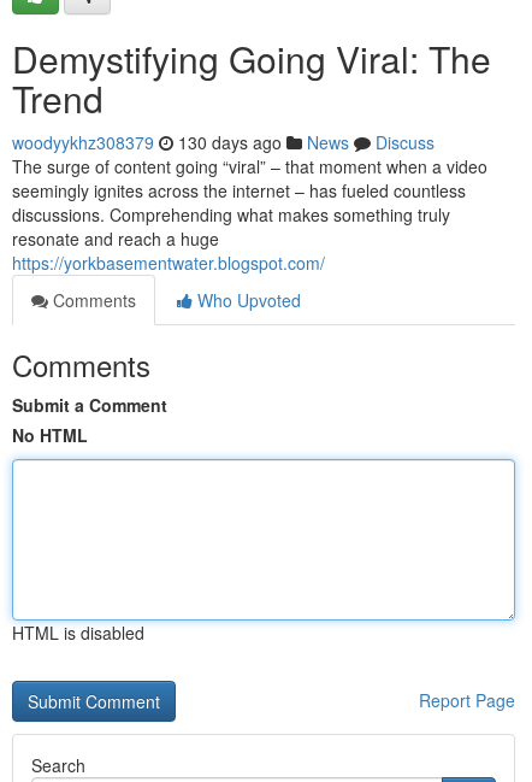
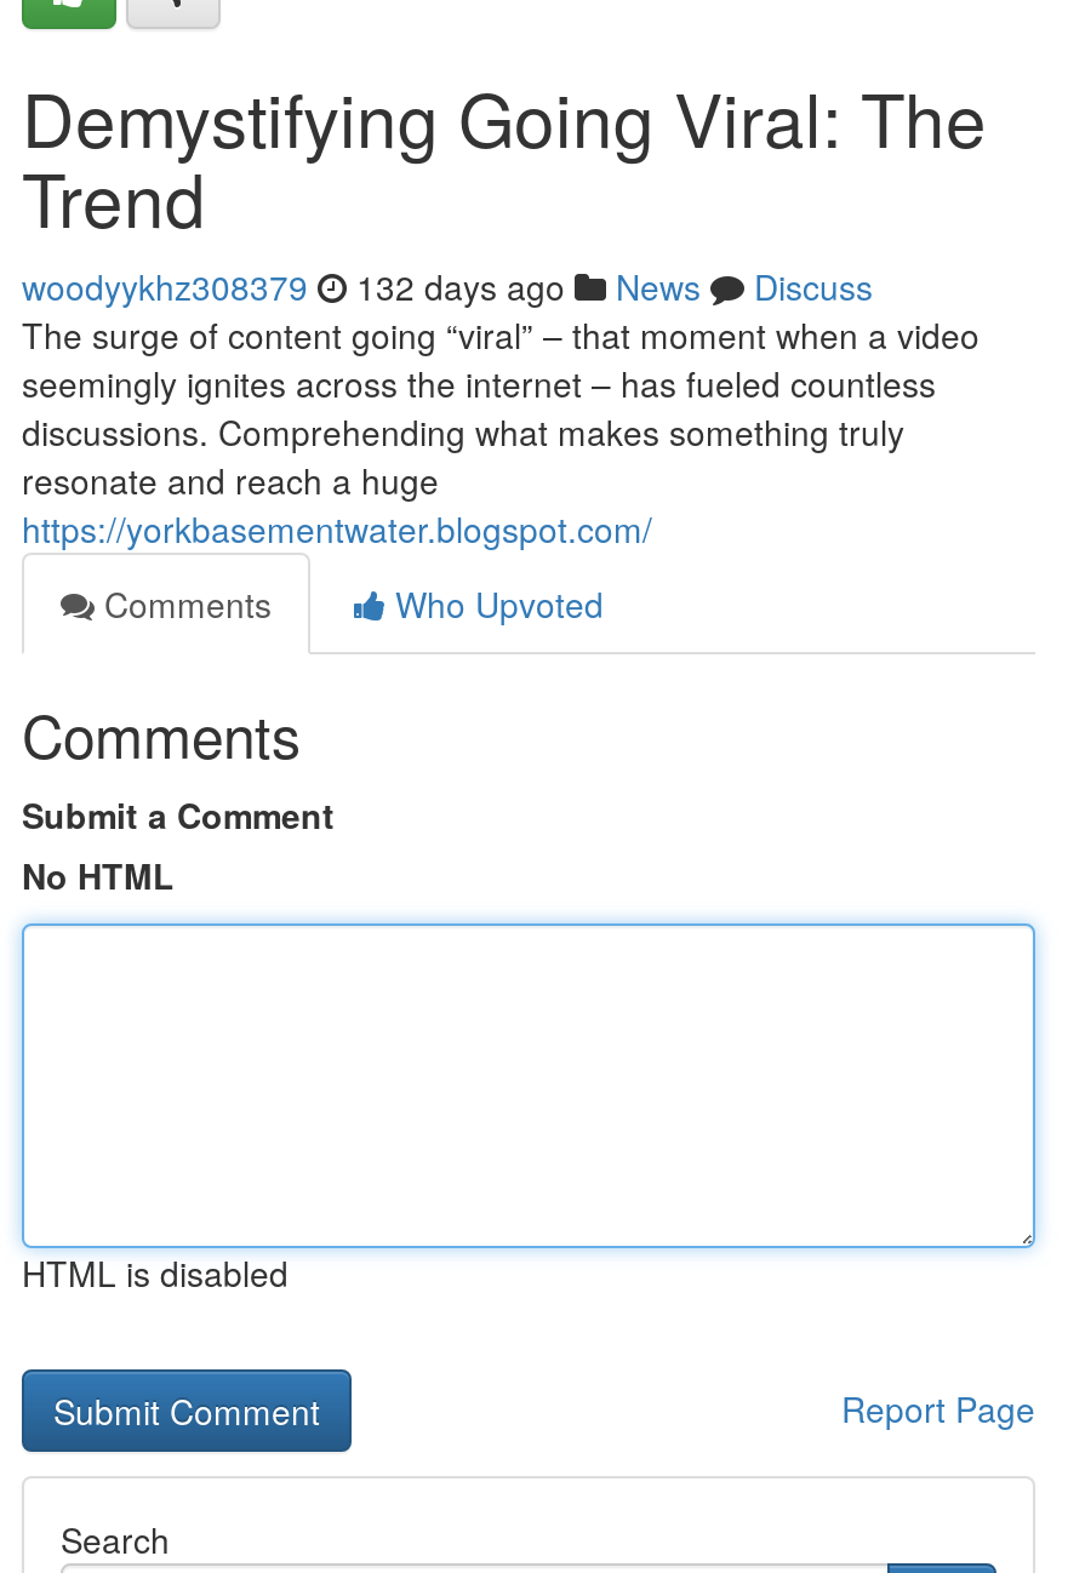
- woodyykhz308379 130 days ago News Discuss
+ woodyykhz308379 132 days ago News Discuss
